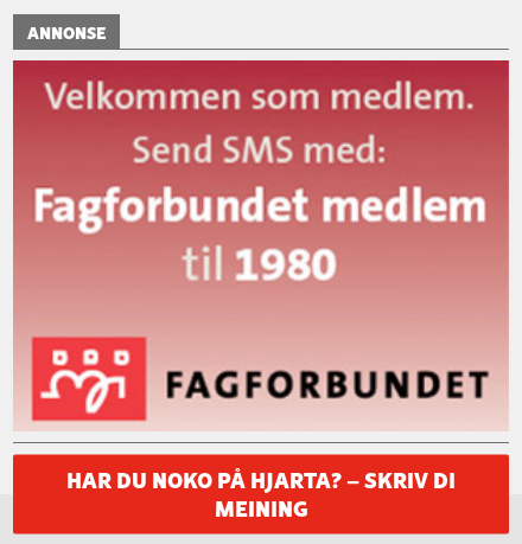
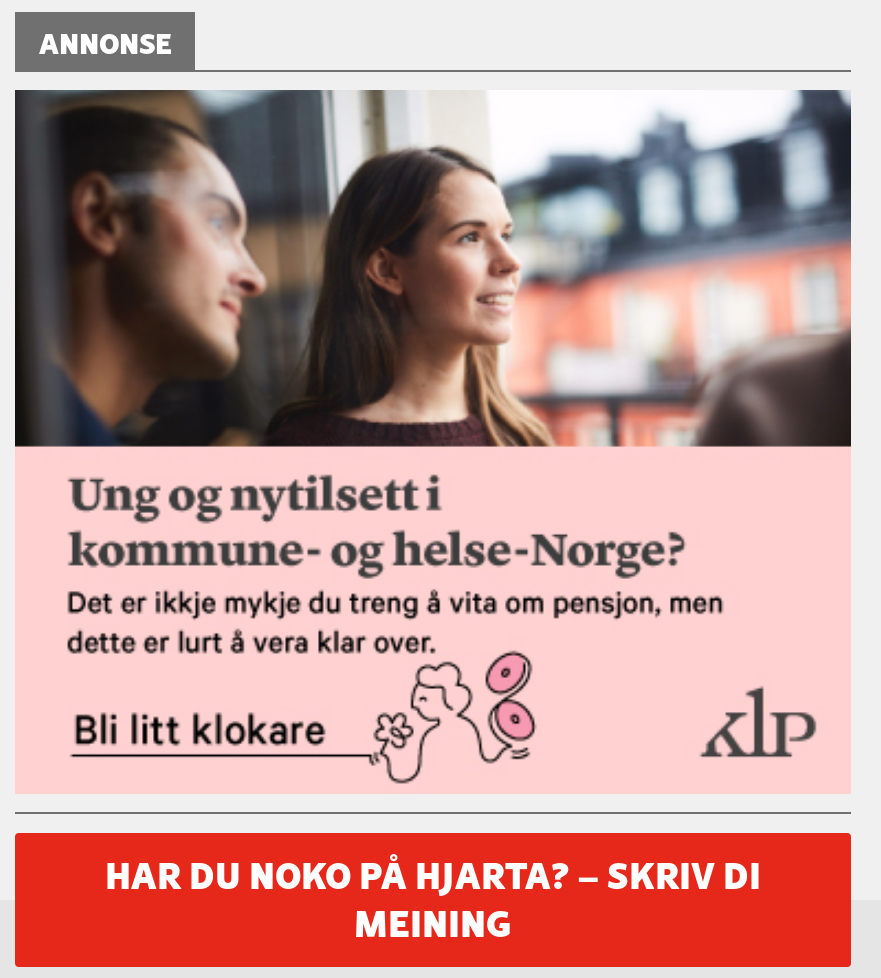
- [image]
+ [image]
